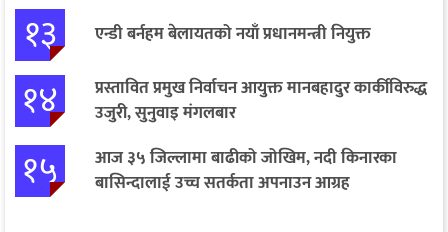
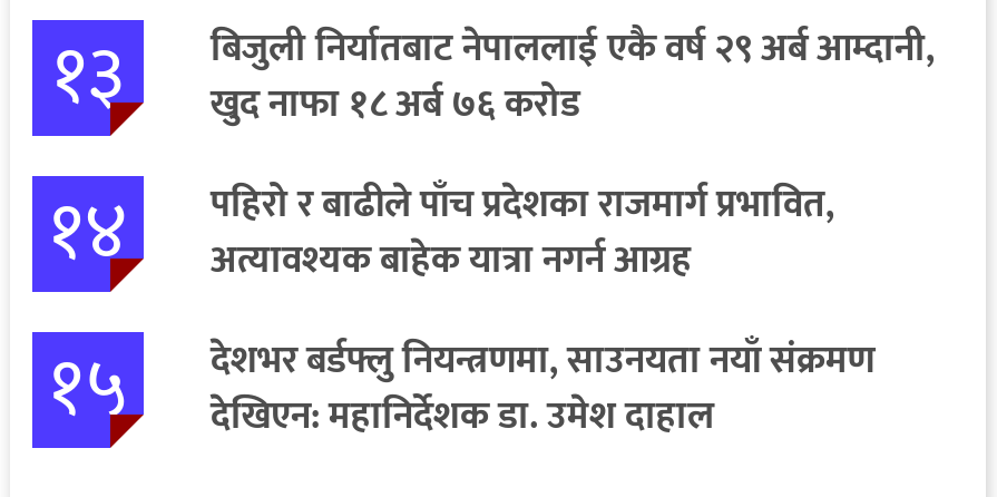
- एन्डी बर्नहम बेलायतको नयाँ प्रधानमन्त्री नियुक्त
+ बिजुली निर्यातबाट नेपाललाई एकै वर्ष २९ अर्ब आम्दानी,
+ खुद नाफा १८ अर्ब ७६ करोड

- प्रस्तावित प्रमुख निर्वाचन आयुक्त मानबहादुर कार्कीविरुद्ध
- उजुरी, सुनुवाइ मंगलबार
+ पहिरो र बाढीले पाँच प्रदेशका राजमार्ग प्रभावित,
+ अत्यावश्यक बाहेक यात्रा नगर्न आग्रह

- आज ३५ जिल्लामा बाढीको जोखिम, नदी किनारका
- बासिन्दालाई उच्च सतर्कता अपनाउन आग्रह
+ देशभर बर्डफ्लु नियन्त्रणमा, साउनयता नयाँ संक्रमण
+ देखिएन: महानिर्देशक डा. उमेश दाहाल
